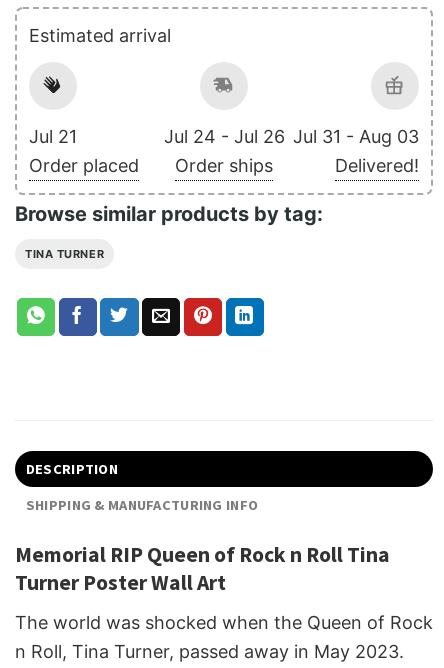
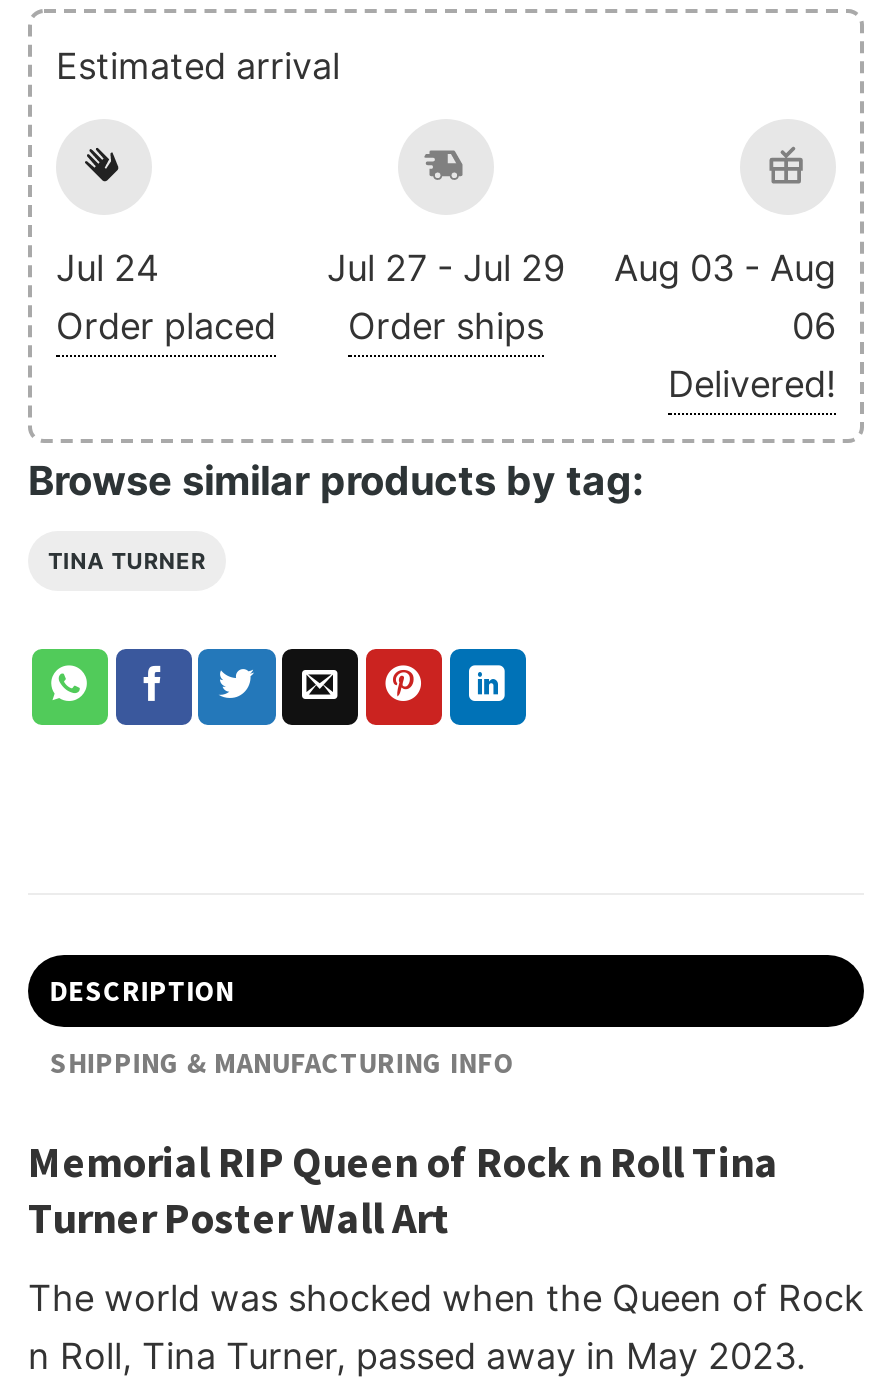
- Jul 21
+ Jul 24

- Jul 24 - Jul 26
+ Jul 27 - Jul 29

- Jul 31 - Aug 03
+ Aug 03 - Aug
+ 06
